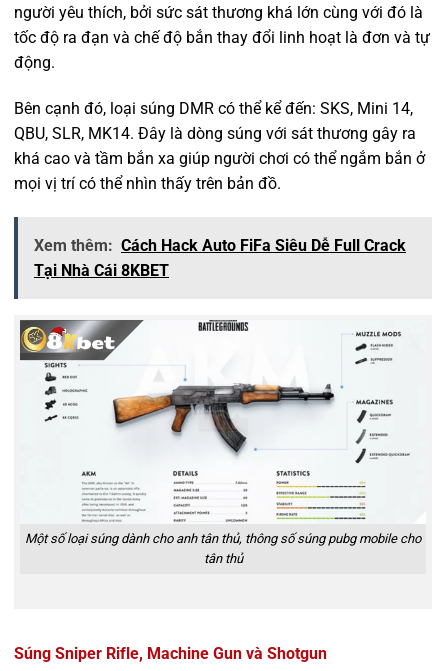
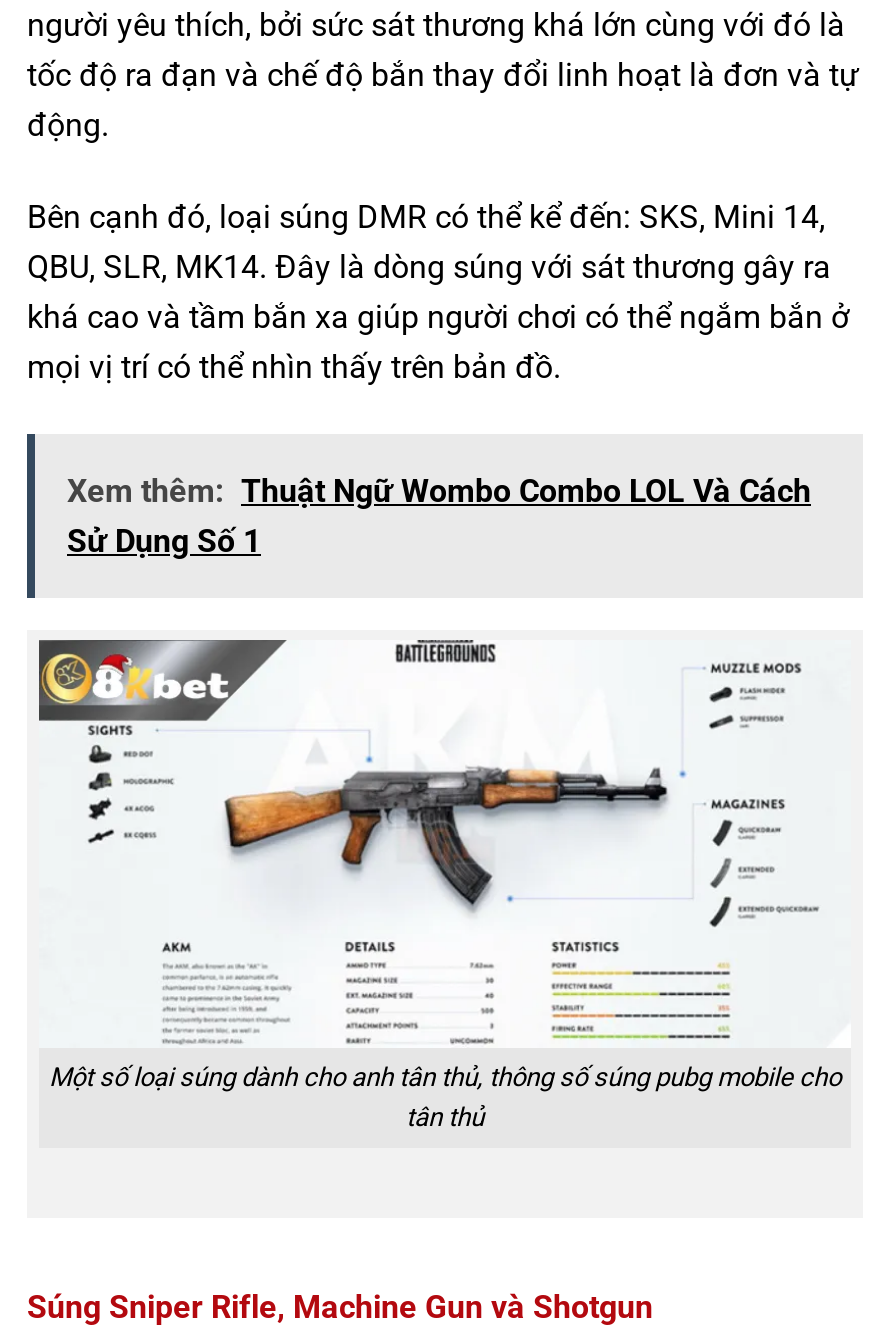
- Xem thêm: Cách Hack Auto FiFa Siêu Dễ Full Crack
- Tại Nhà Cái 8KBET
+ Xem thêm: Thuật Ngữ Wombo Combo LOL Và Cách
+ Sử Dụng Số 1
